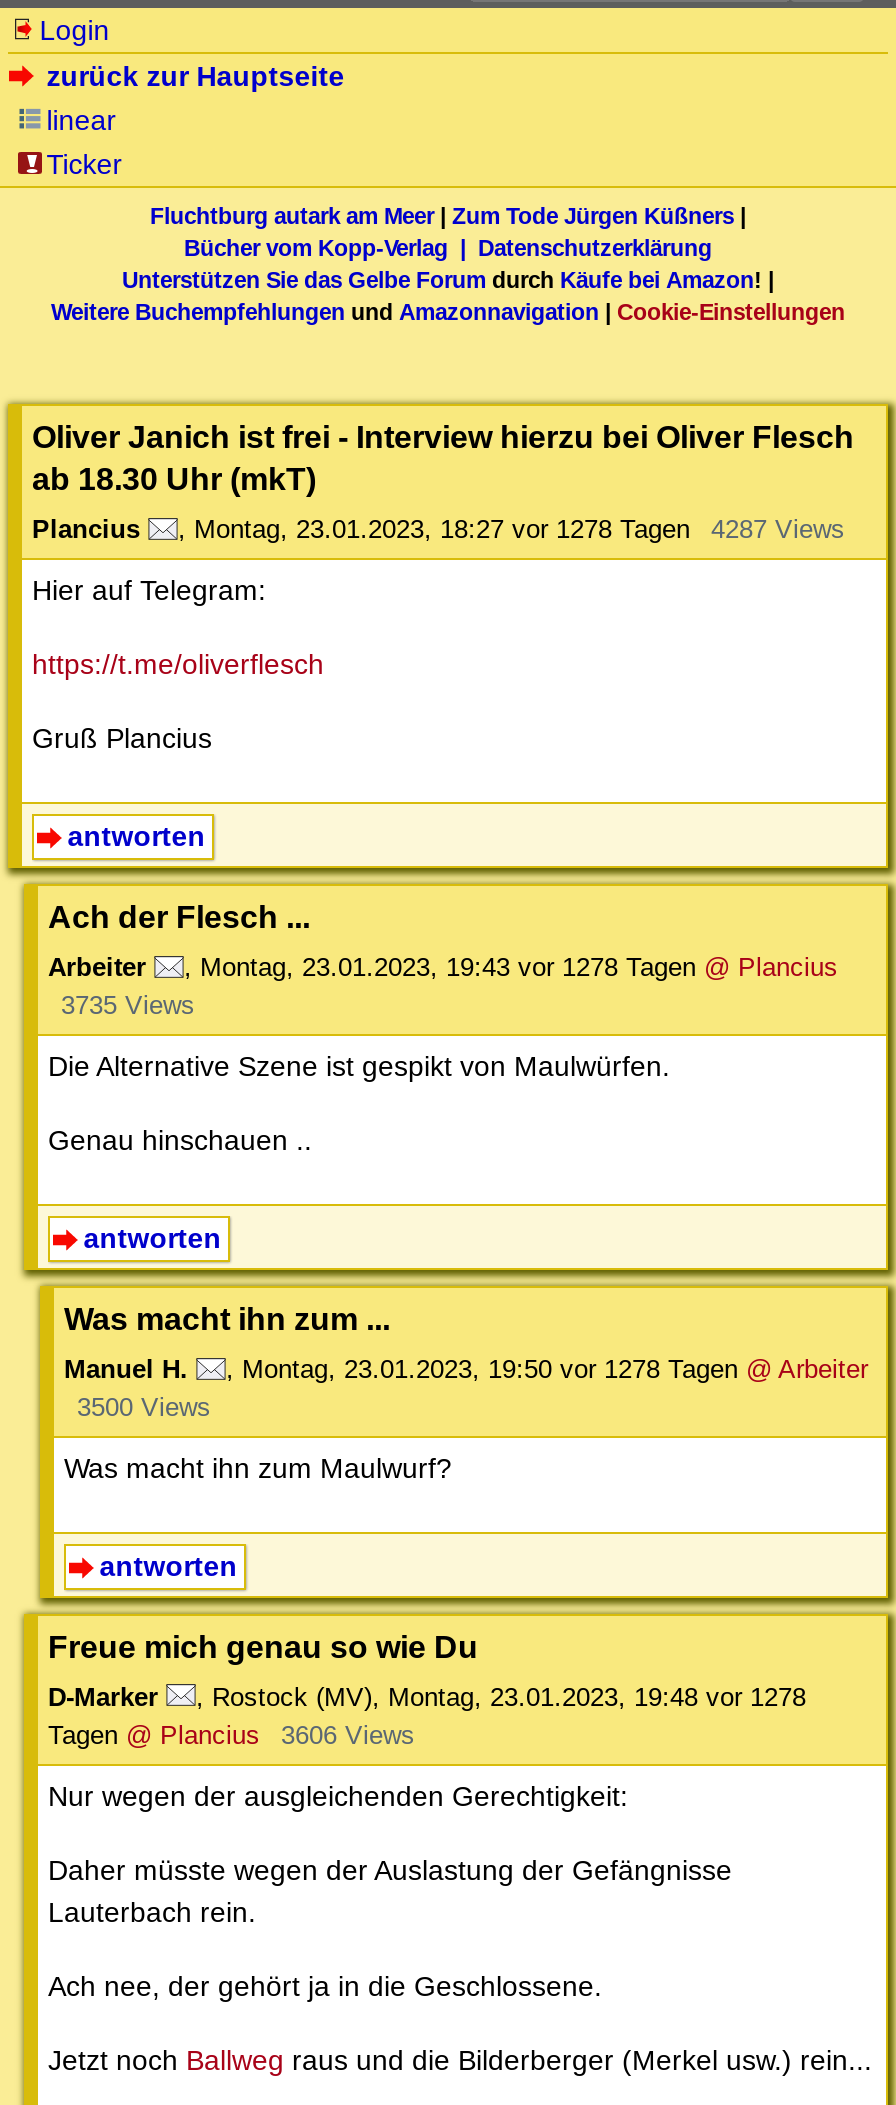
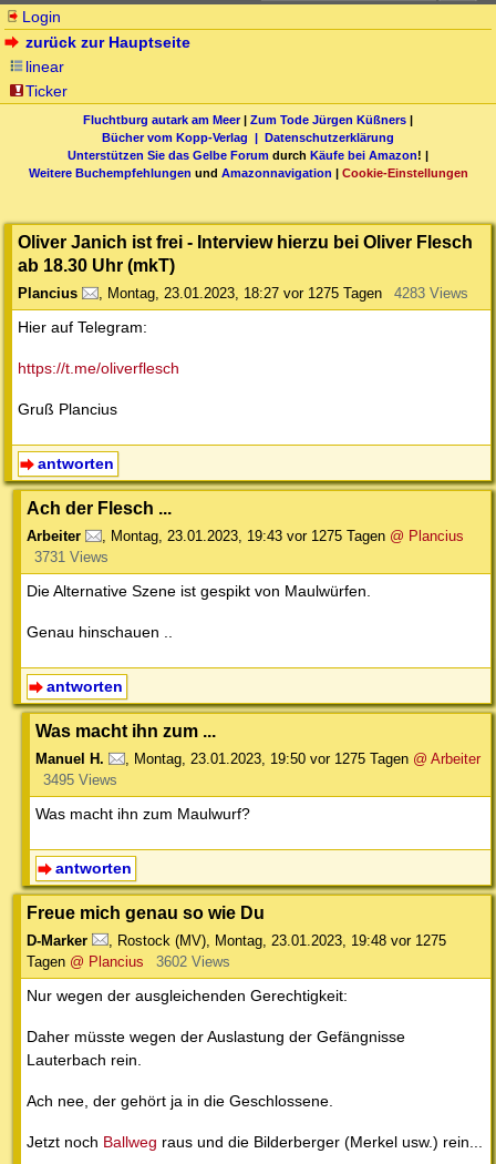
- , Montag, 23.01.2023, 18:27 vor 1278 Tagen
+ , Montag, 23.01.2023, 18:27 vor 1275 Tagen

- 4287 Views
+ 4283 Views

- , Montag, 23.01.2023, 19:43 vor 1278 Tagen @ Plancius
+ , Montag, 23.01.2023, 19:43 vor 1275 Tagen @ Plancius

- 3735 Views
+ 3731 Views

- , Montag, 23.01.2023, 19:50 vor 1278 Tagen @ Arbeiter
+ , Montag, 23.01.2023, 19:50 vor 1275 Tagen @ Arbeiter

- 3500 Views
+ 3495 Views

- , Rostock (MV), Montag, 23.01.2023, 19:48 vor 1278
+ , Rostock (MV), Montag, 23.01.2023, 19:48 vor 1275

- Tagen @ Plancius 3606 Views
+ Tagen @ Plancius 3602 Views
